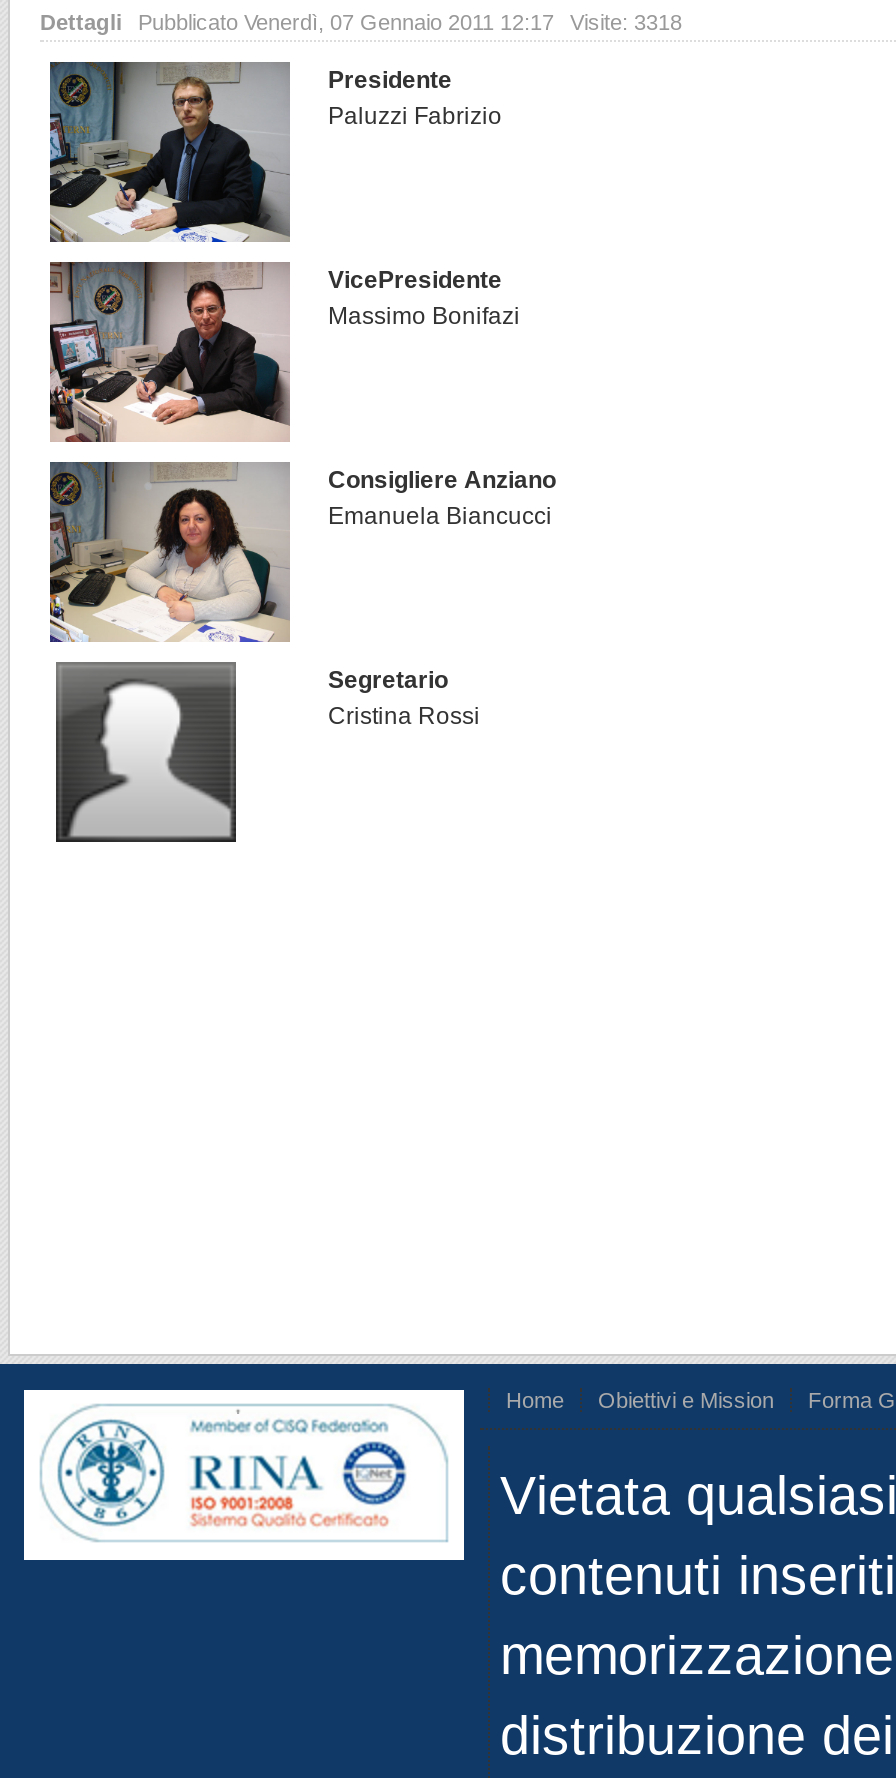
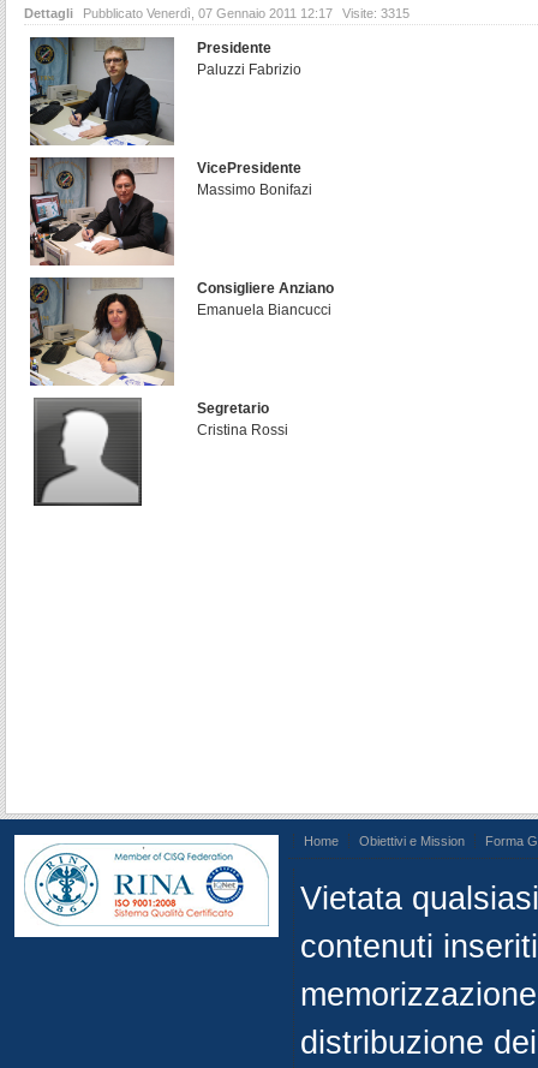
- Pubblicato Venerdì, 07 Gennaio 2011 12:17 Visite: 3318
+ Pubblicato Venerdì, 07 Gennaio 2011 12:17 Visite: 3315
